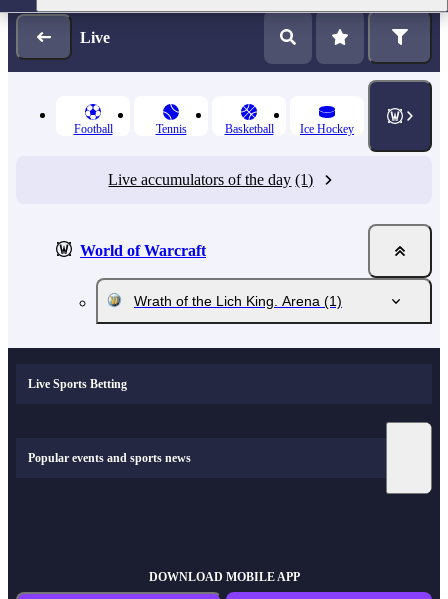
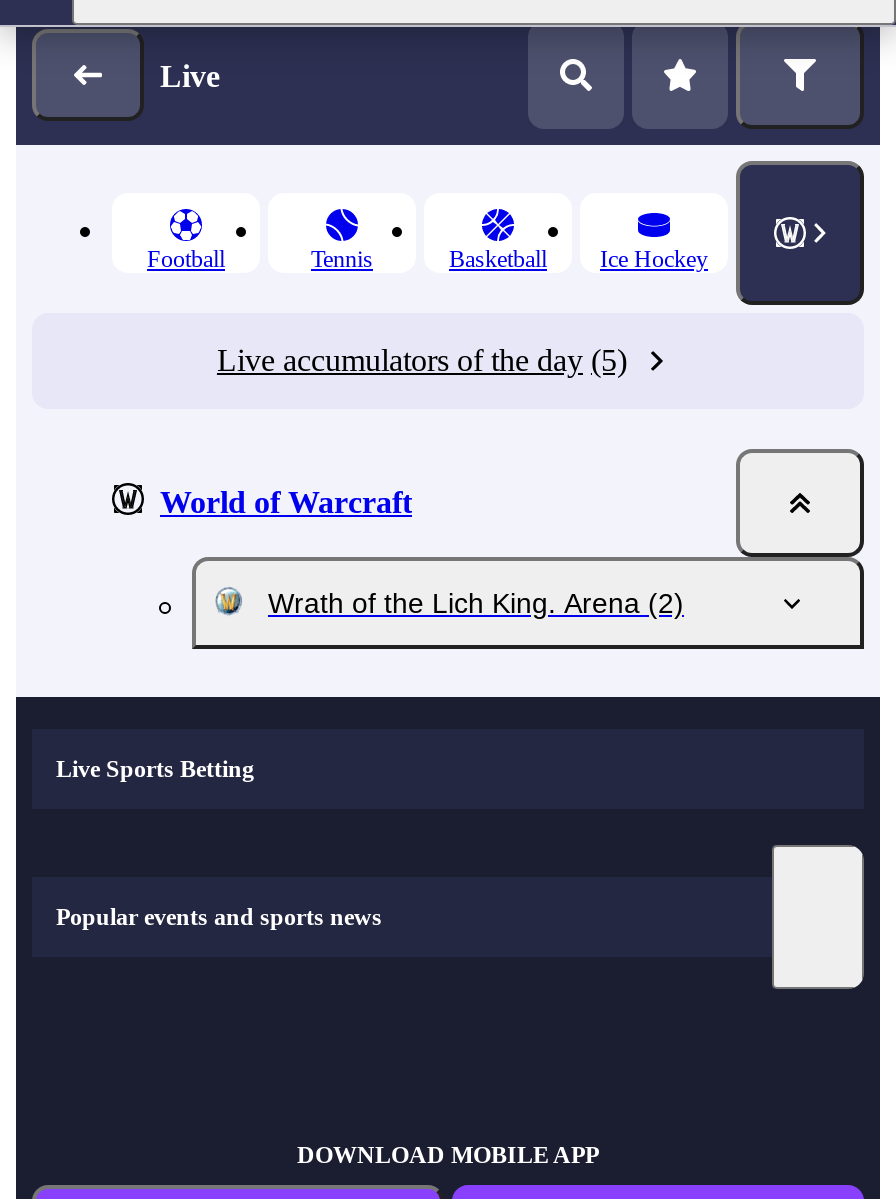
- Live accumulators of the day (1)
+ Live accumulators of the day (5)

- Wrath of the Lich King. Arena (1)
+ Wrath of the Lich King. Arena (2)
